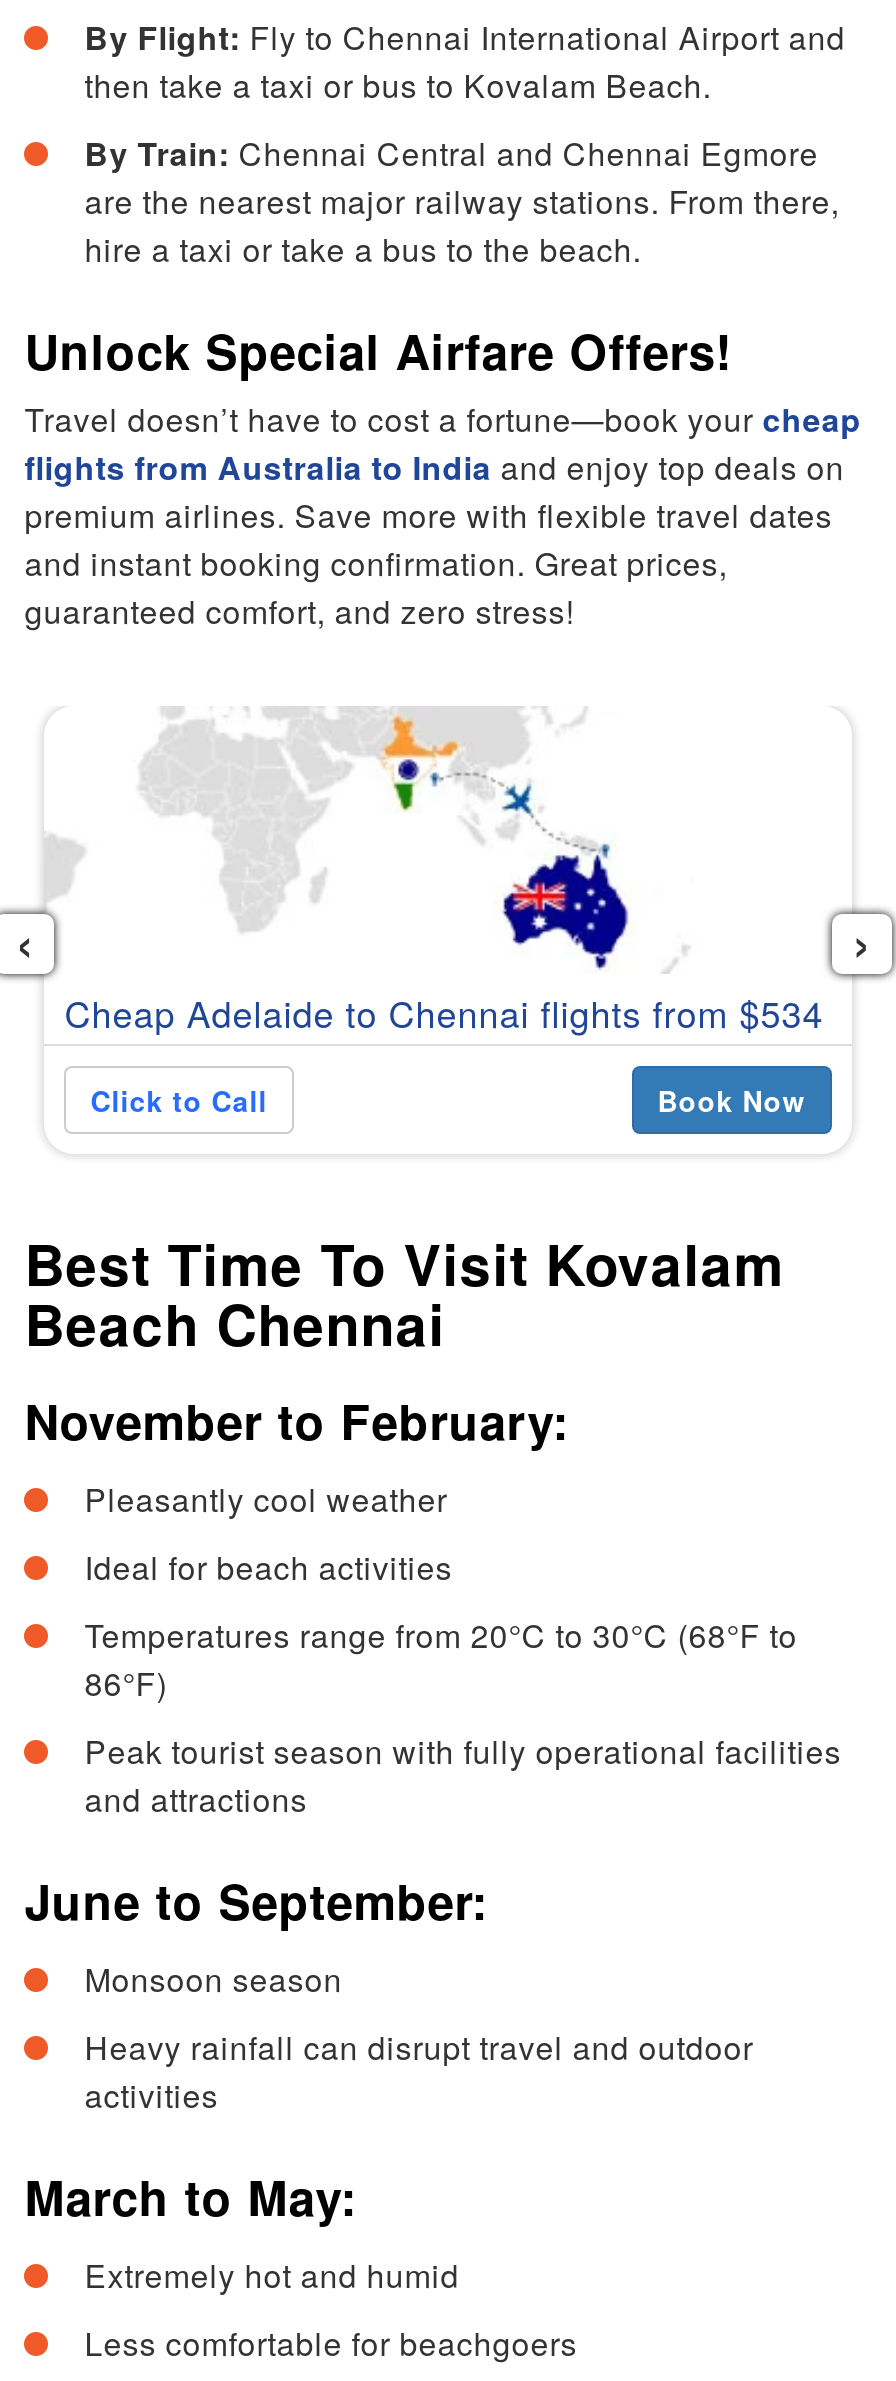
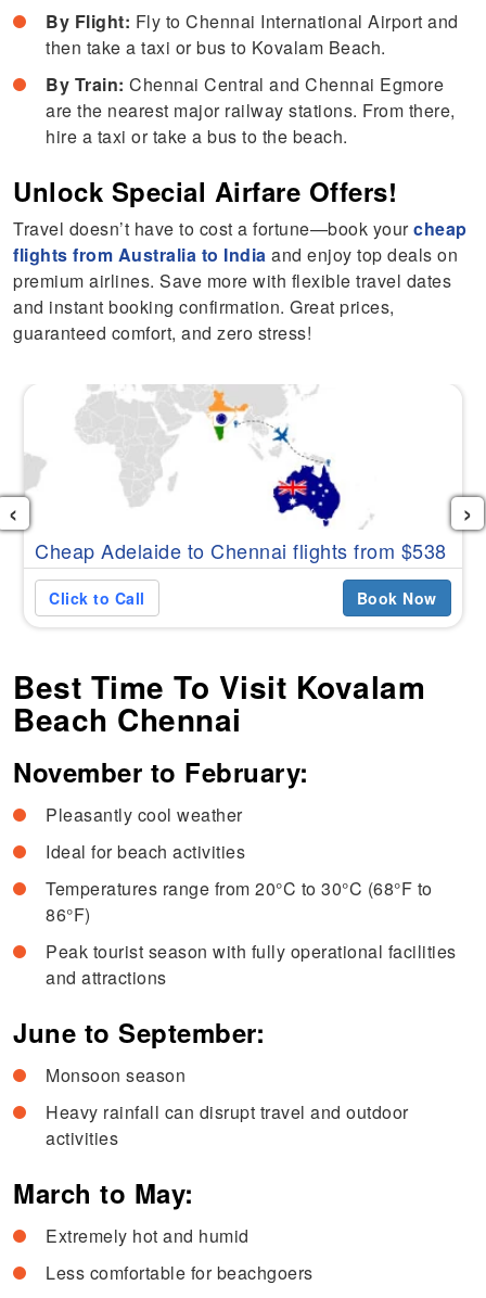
- Cheap Adelaide to Chennai flights from $534
+ Cheap Adelaide to Chennai flights from $538
